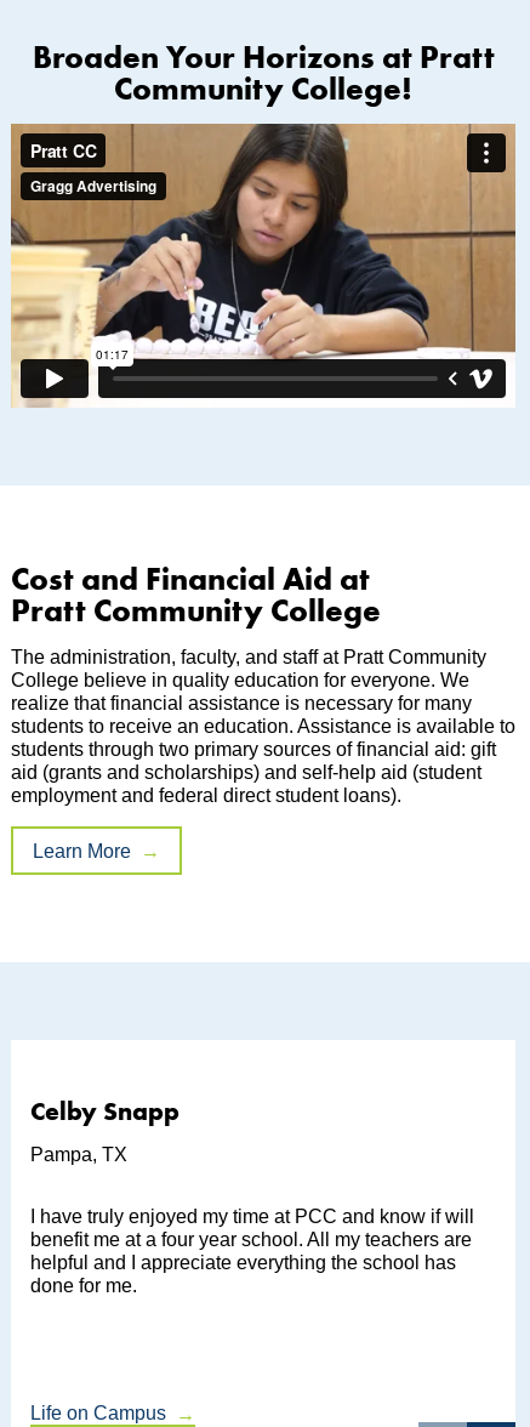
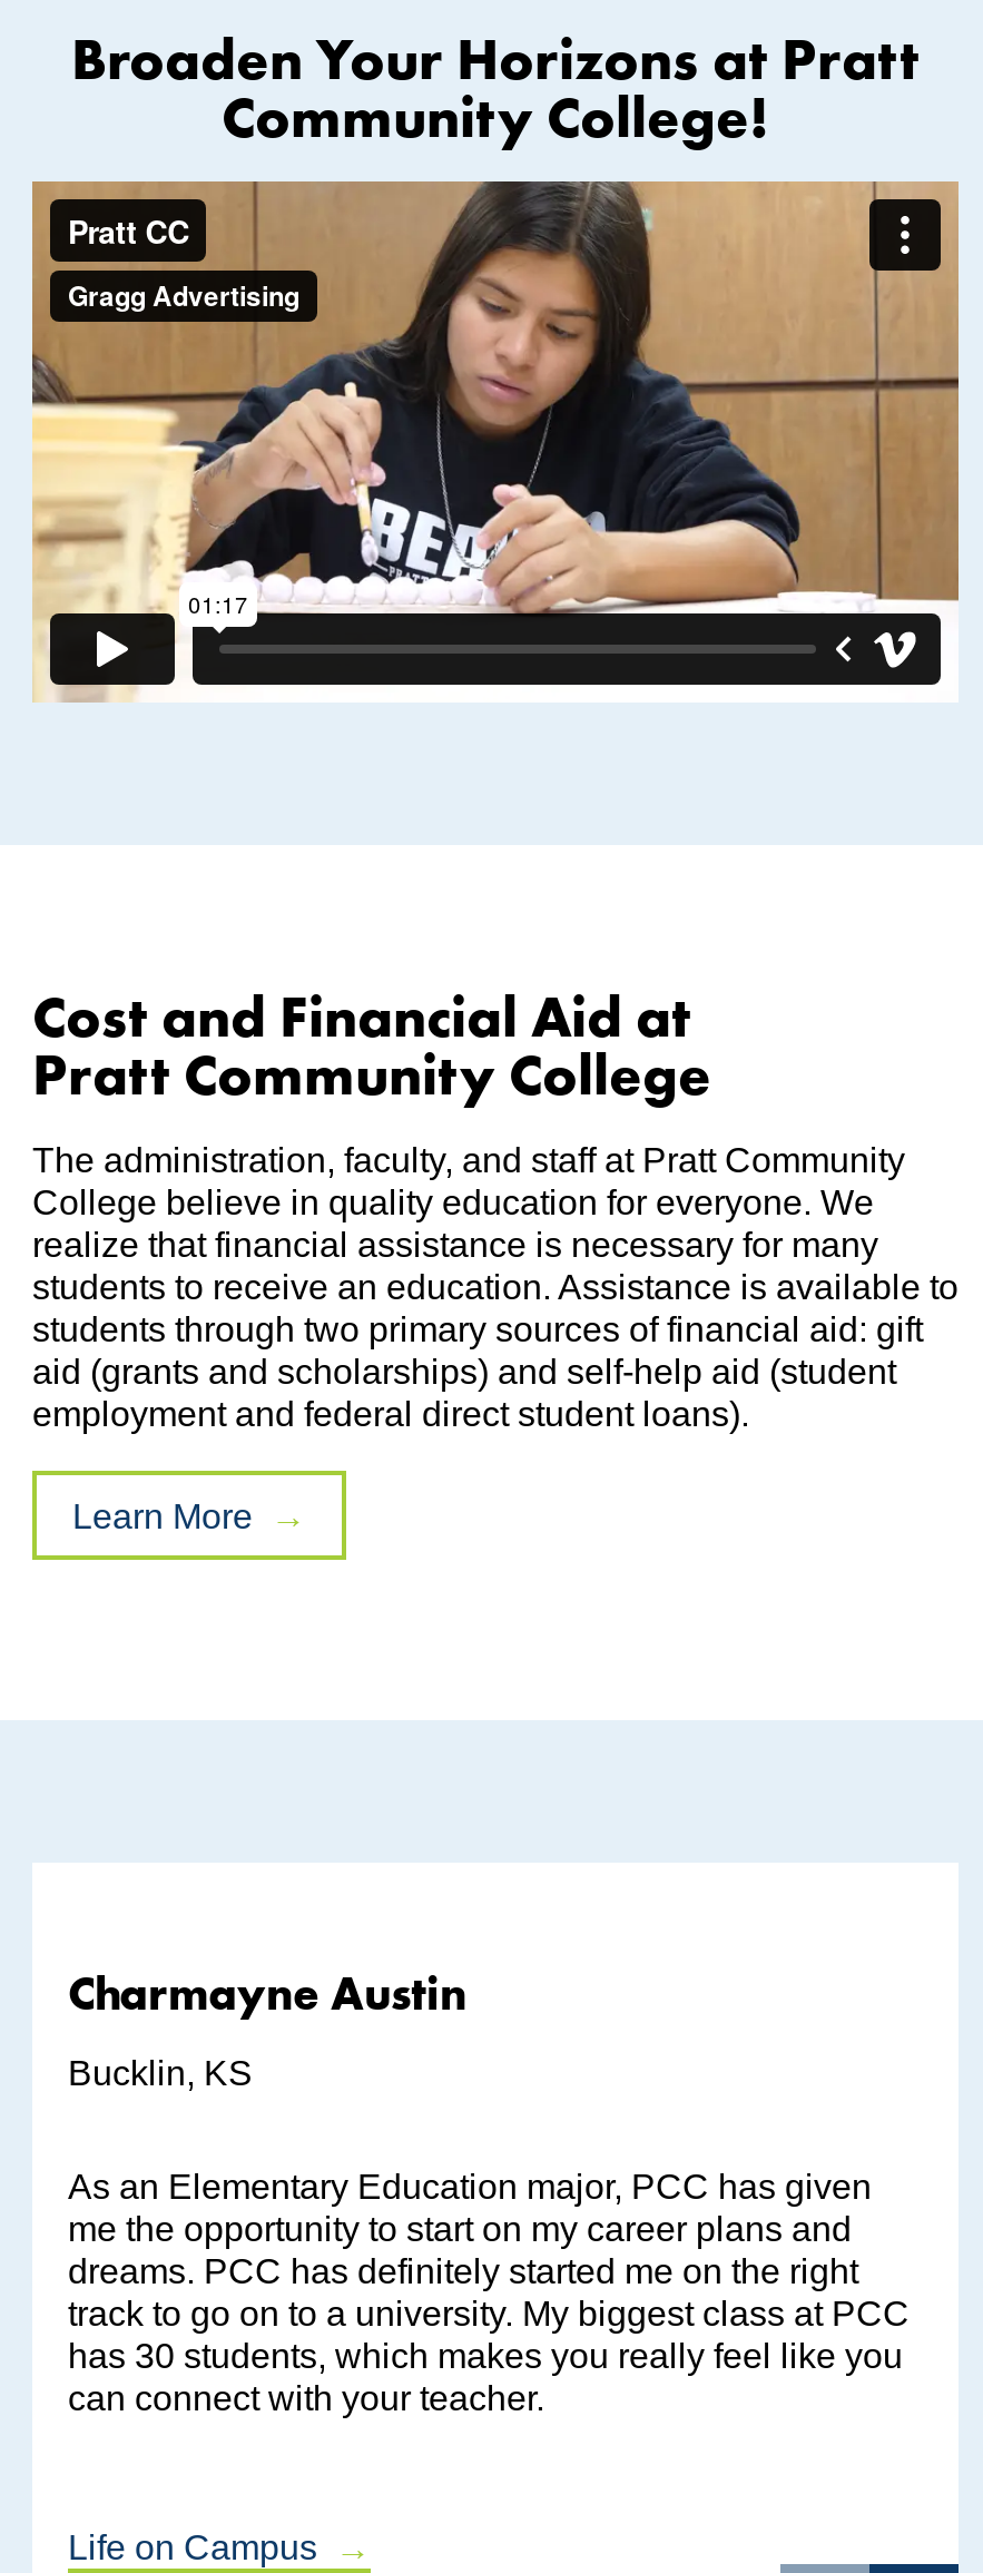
- Celby Snapp
+ Charmayne Austin

- Pampa, TX
+ Bucklin, KS

- I have truly enjoyed my time at PCC and know if will
- benefit me at a four year school. All my teachers are
- helpful and I appreciate everything the school has
- done for me.
+ As an Elementary Education major, PCC has given
+ me the opportunity to start on my career plans and
+ dreams. PCC has definitely started me on the right
+ track to go on to a university. My biggest class at PCC
+ has 30 students, which makes you really feel like you
+ can connect with your teacher.
